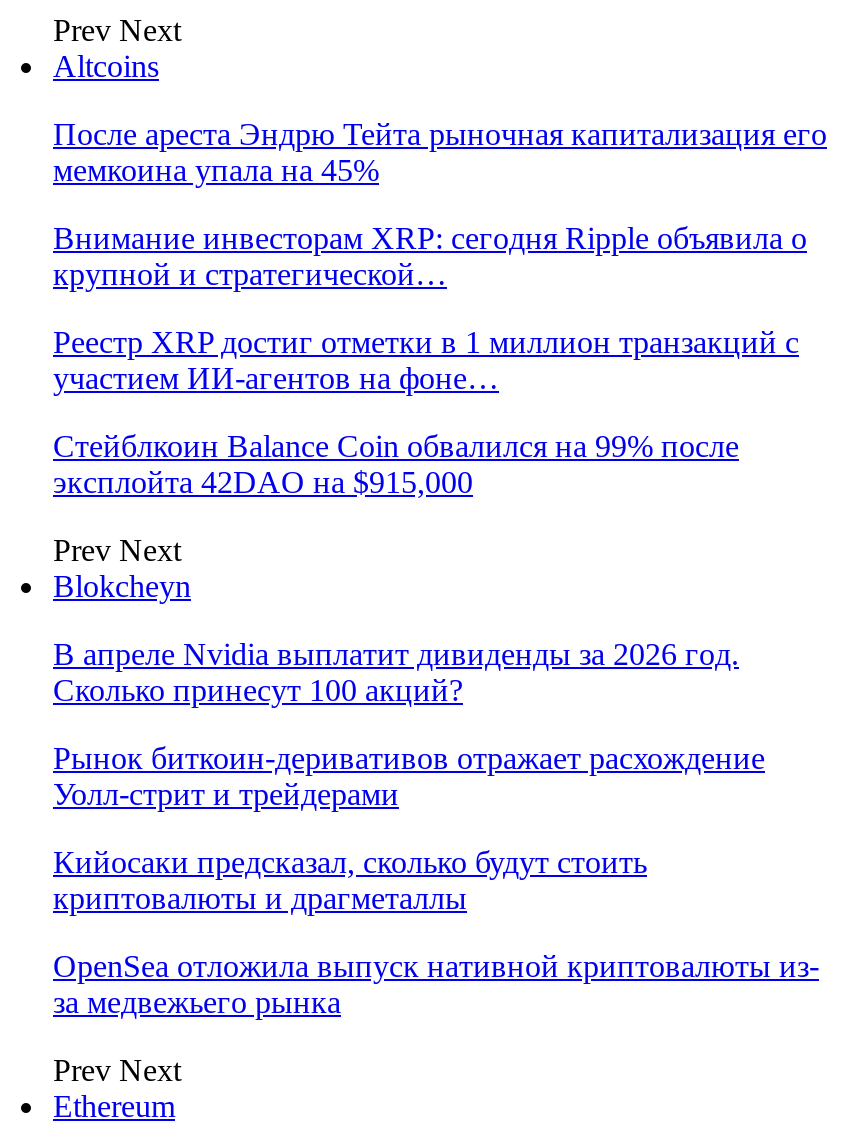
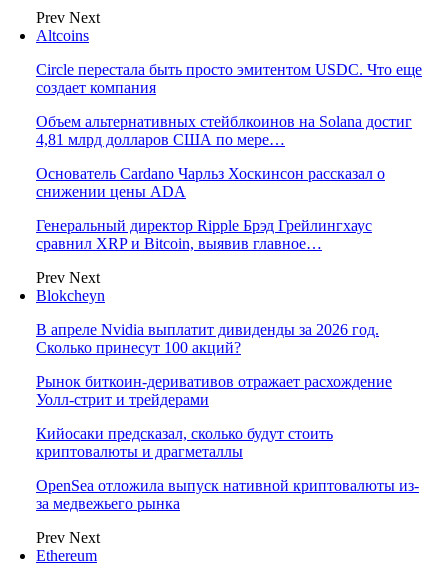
- После ареста Эндрю Тейта рыночная капитализация его
- мемкоина упала на 45%
+ Circle перестала быть просто эмитентом USDC. Что еще
+ создает компания

- Внимание инвесторам XRP: сегодня Ripple объявила о
- крупной и стратегической…
+ Объем альтернативных стейблкоинов на Solana достиг
+ 4,81 млрд долларов США по мере…

- Реестр XRP достиг отметки в 1 миллион транзакций с
- участием ИИ-агентов на фоне…
+ Основатель Cardano Чарльз Хоскинсон рассказал о
+ снижении цены ADA

- Стейблкоин Balance Coin обвалился на 99% после
- эксплойта 42DAO на $915,000
+ Генеральный директор Ripple Брэд Грейлингхаус
+ сравнил XRP и Bitcoin, выявив главное…
